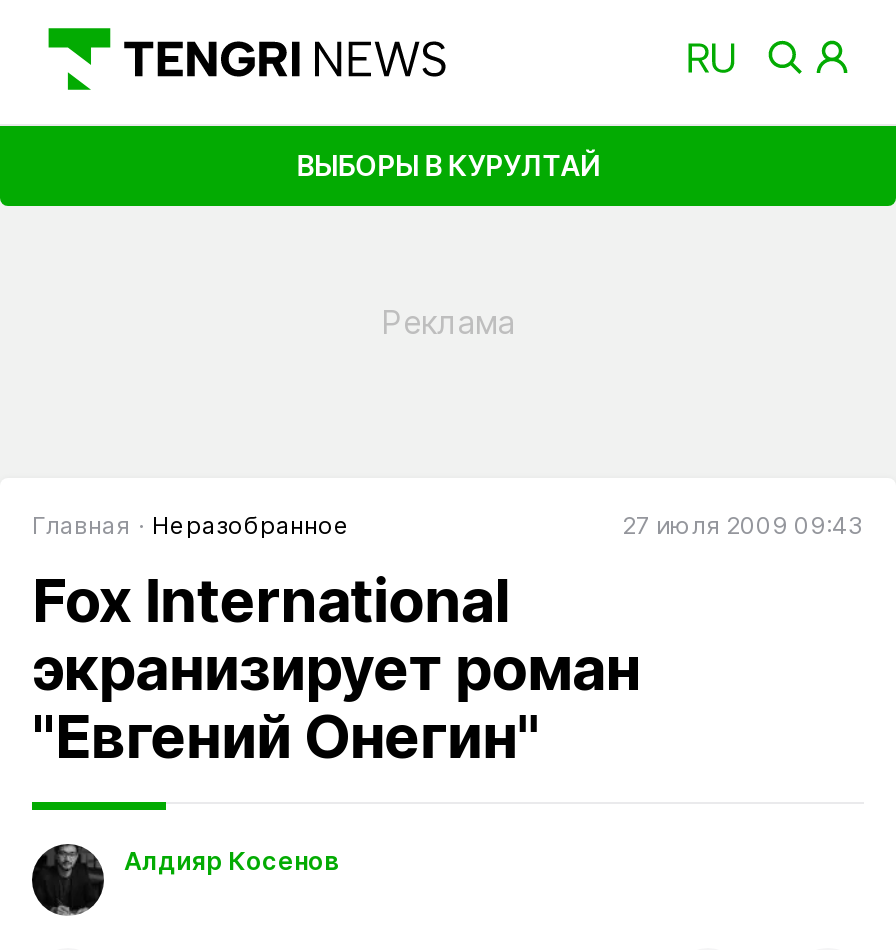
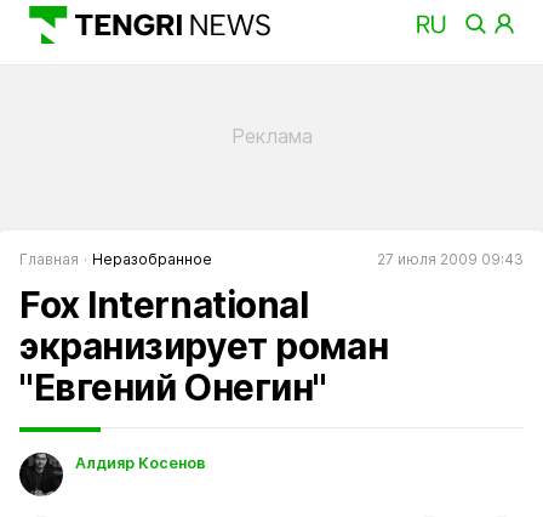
- ВЫБОРЫ В КУРУЛТАЙ
